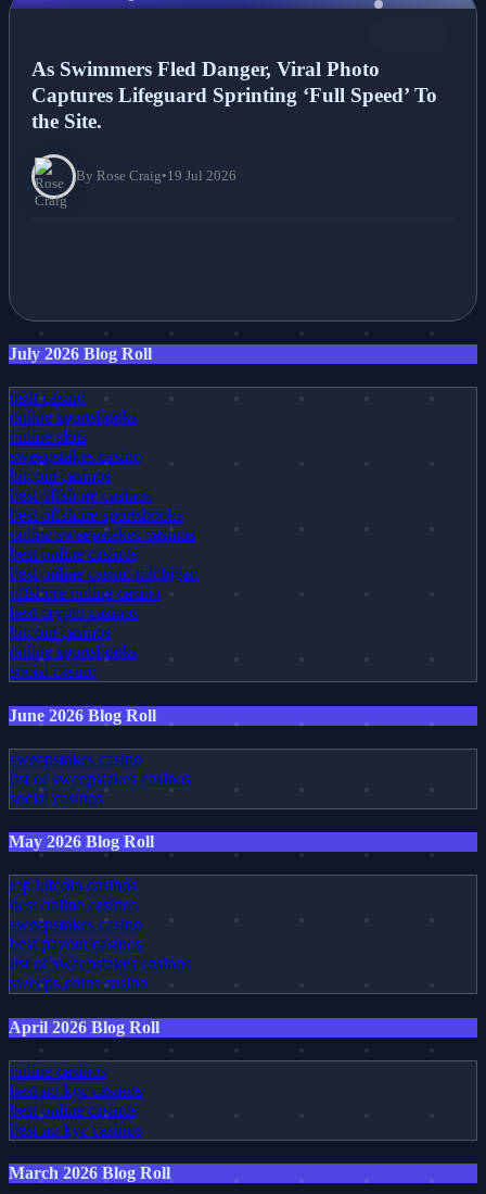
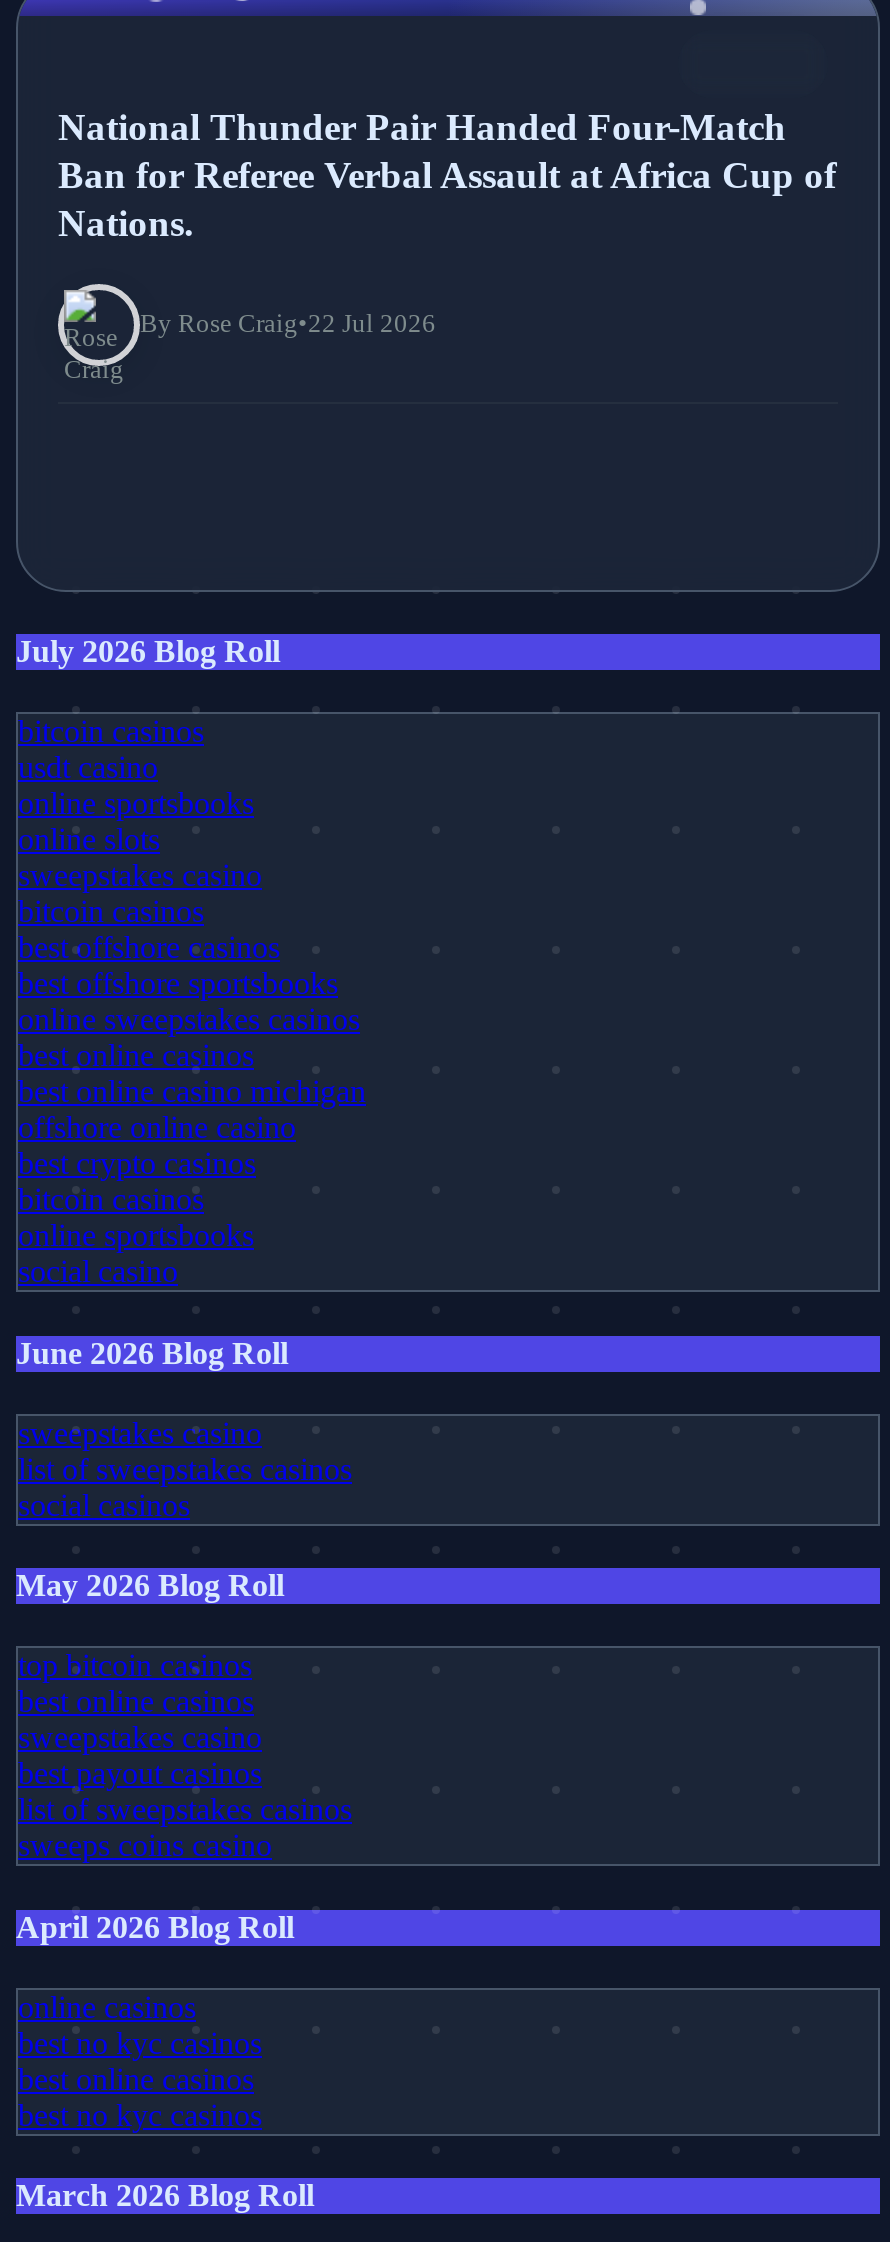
- As Swimmers Fled Danger, Viral Photo
- Captures Lifeguard Sprinting ‘Full Speed’ To
- the Site.
+ National Thunder Pair Handed Four-Match
+ Ban for Referee Verbal Assault at Africa Cup of
+ Nations.

- By Rose Craig•19 Jul 2026
+ By Rose Craig•22 Jul 2026

+ bitcoin casinos
